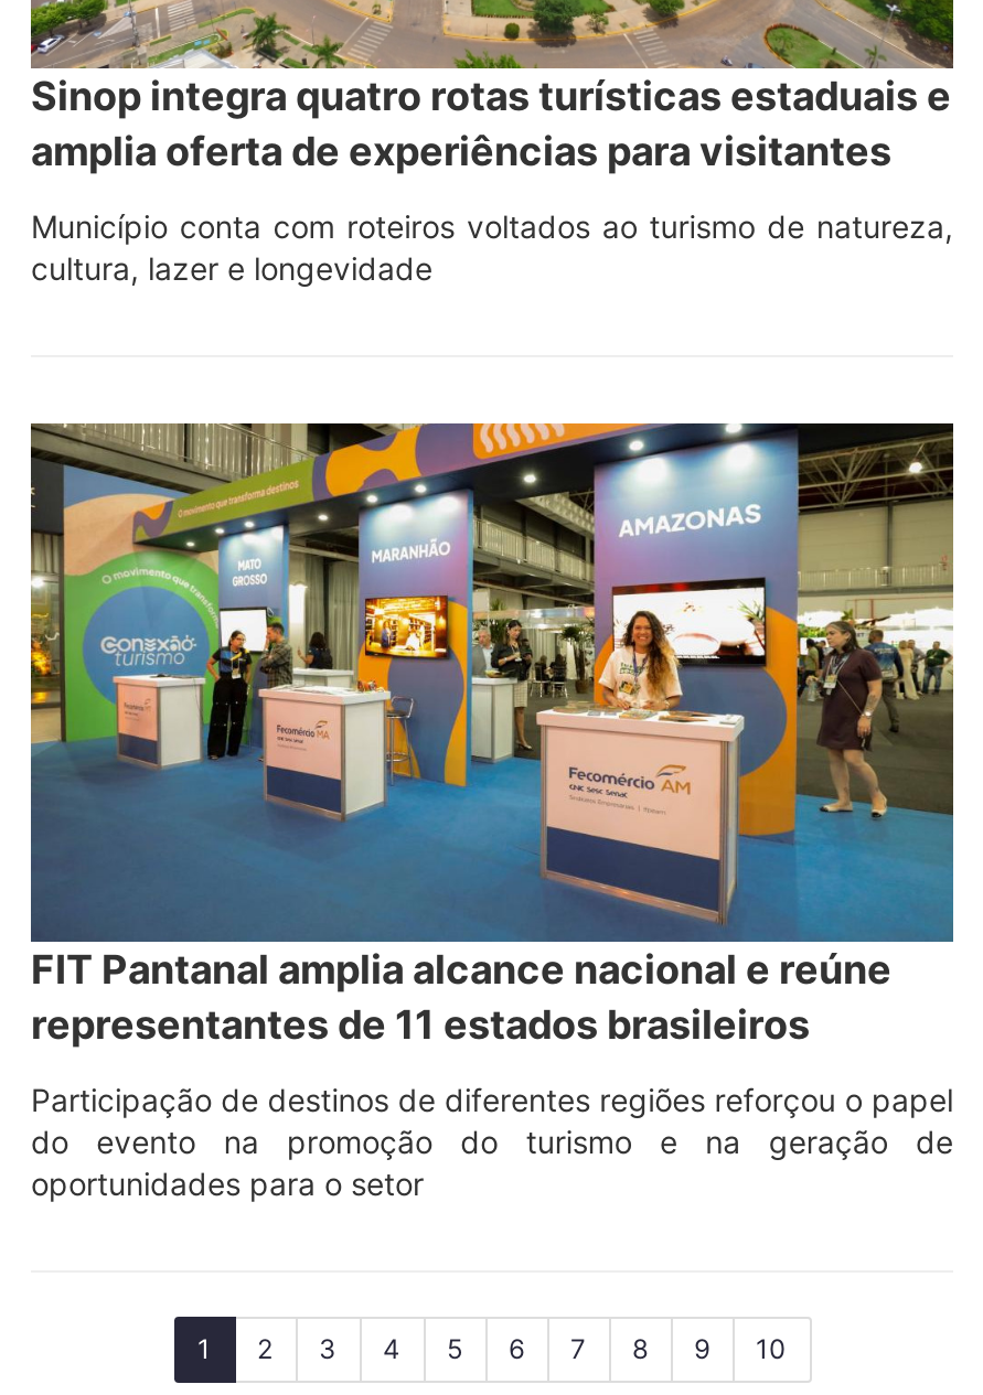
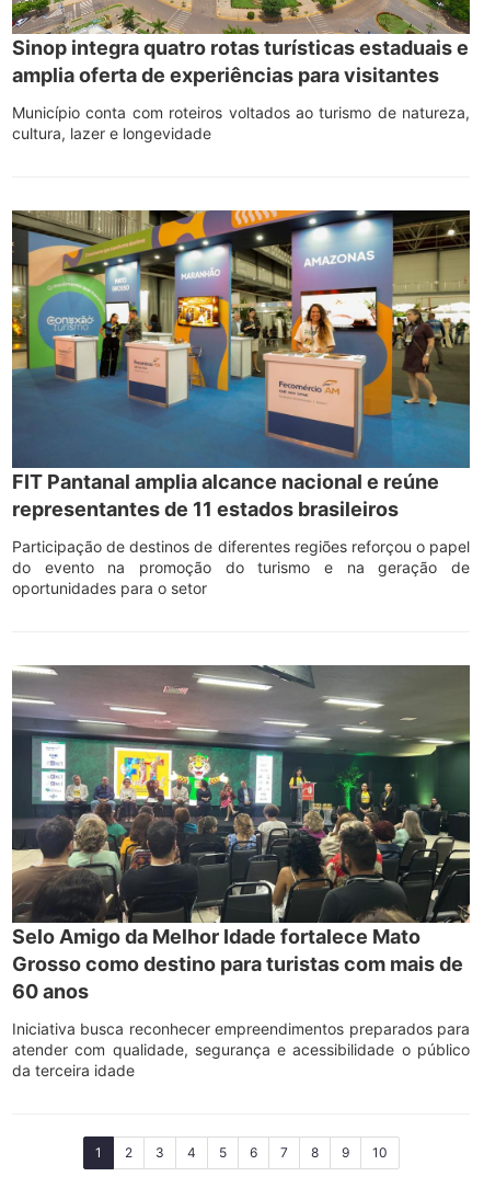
+ [image]
+ Selo Amigo da Melhor Idade fortalece Mato
+ Grosso como destino para turistas com mais de
+ 60 anos
+ Iniciativa busca reconhecer empreendimentos preparados para
+ atender com qualidade, segurança e acessibilidade o público
+ da terceira idade
